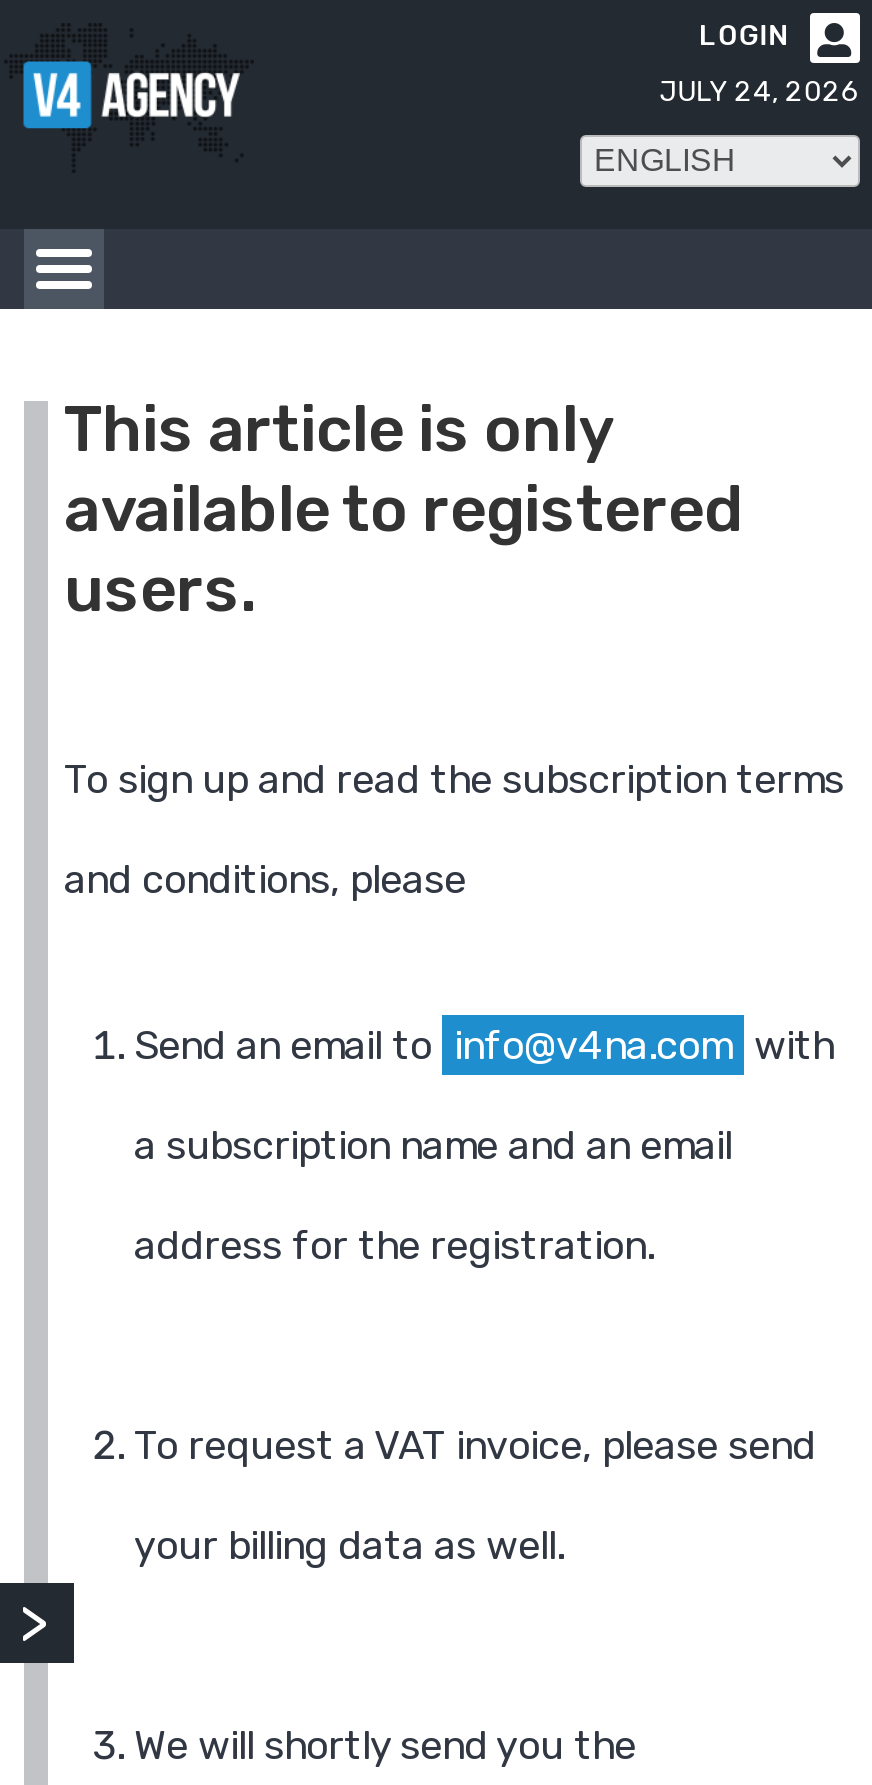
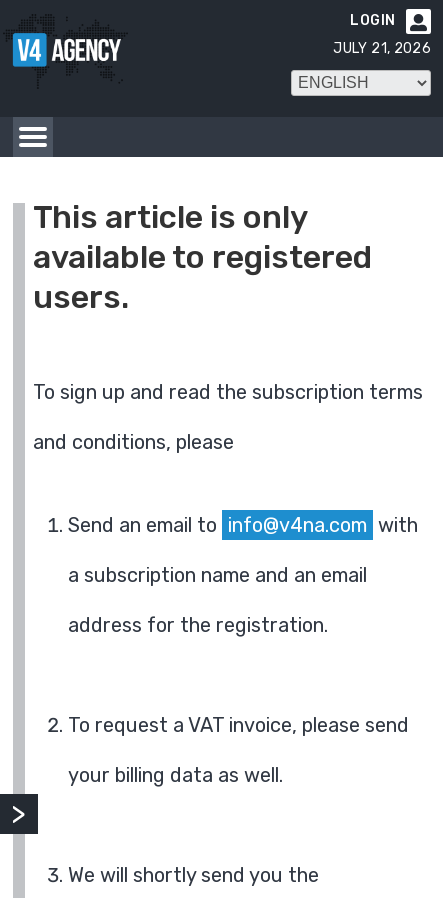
- JULY 24, 2026
+ JULY 21, 2026
